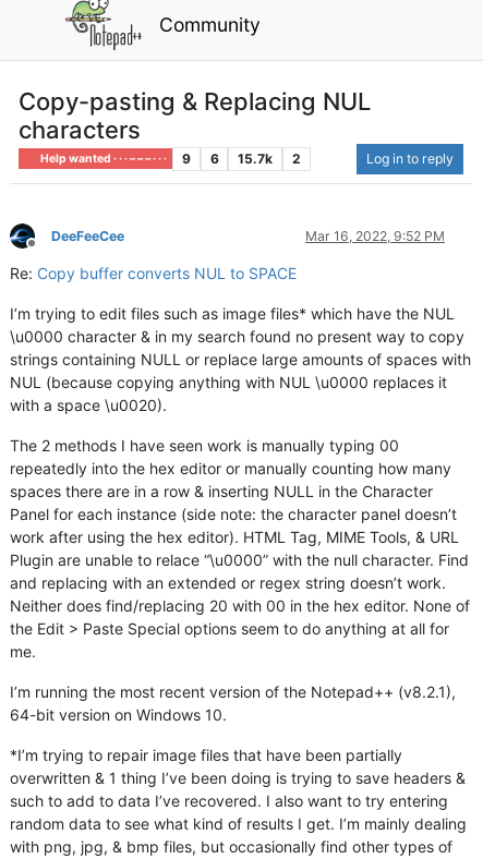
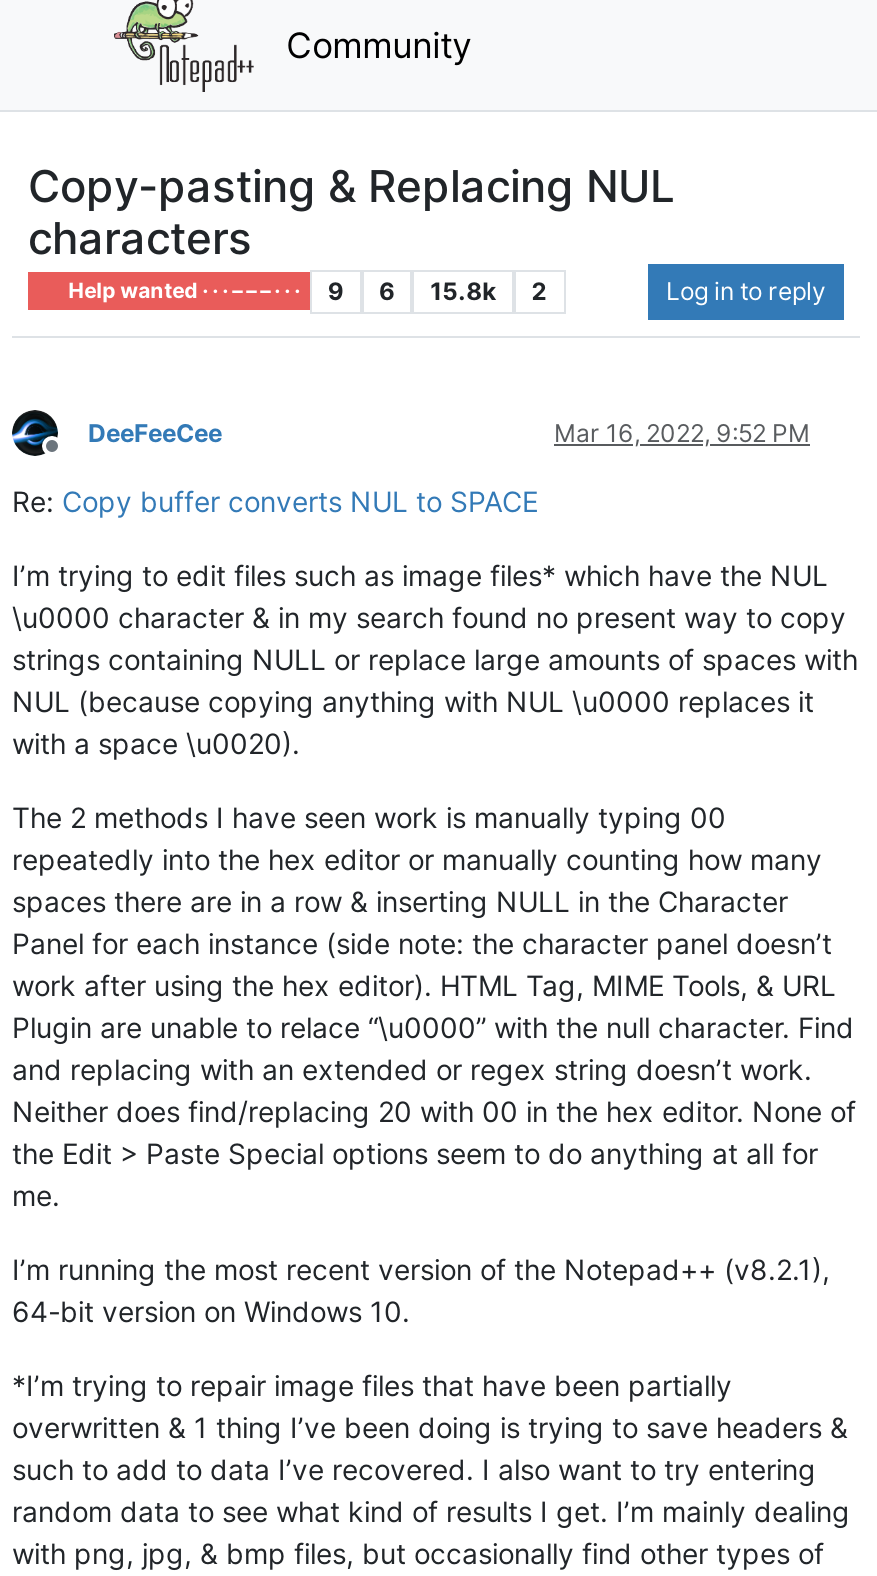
- Help wanted · · · – – – · · · 9 6 15.7k 2
+ Help wanted · · · – – – · · · 9 6 15.8k 2
